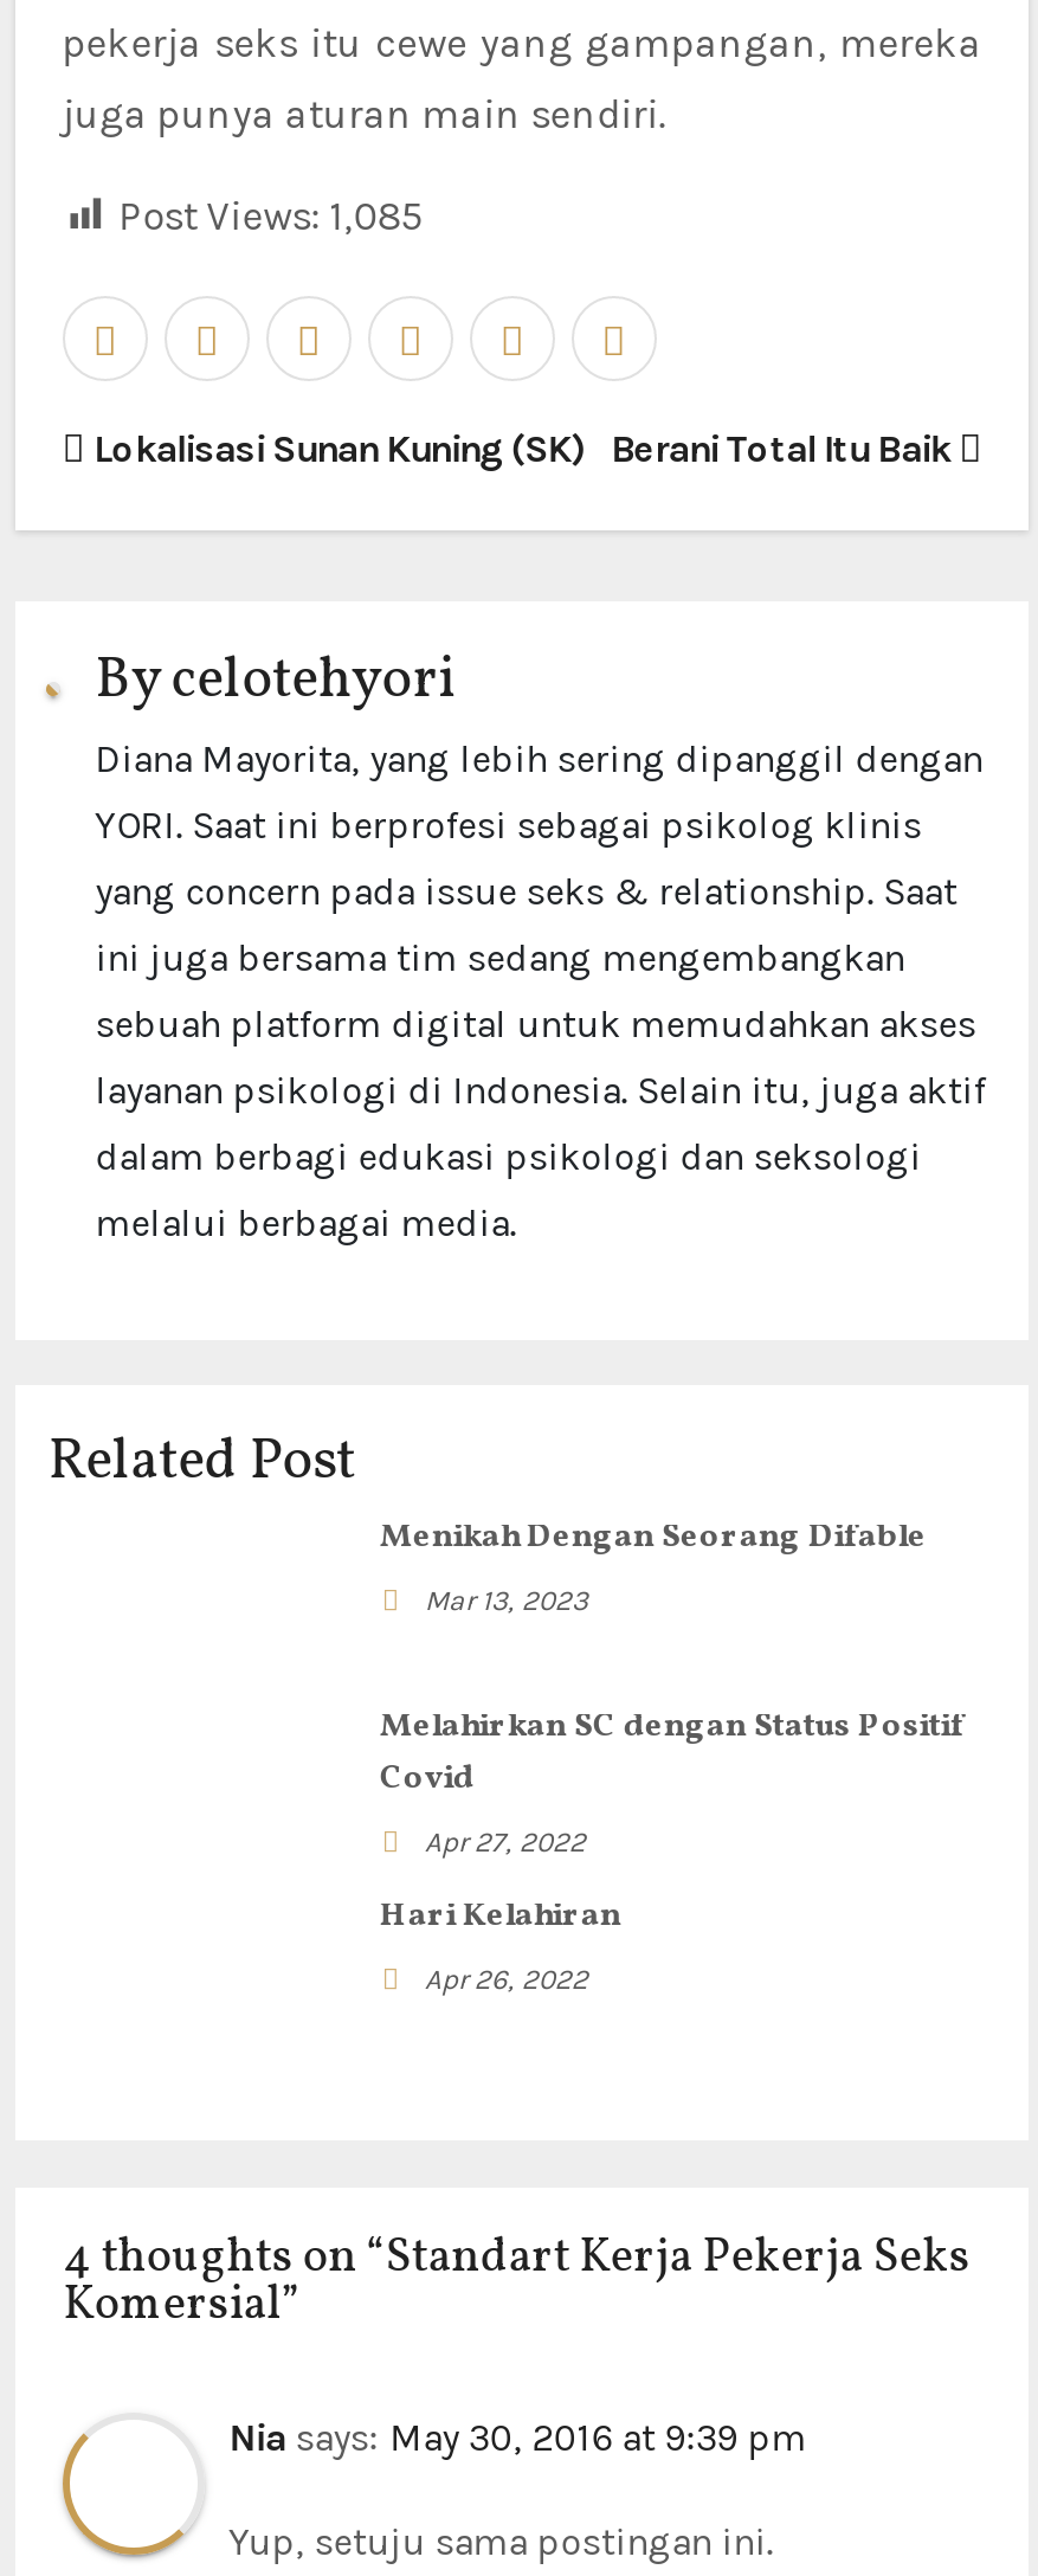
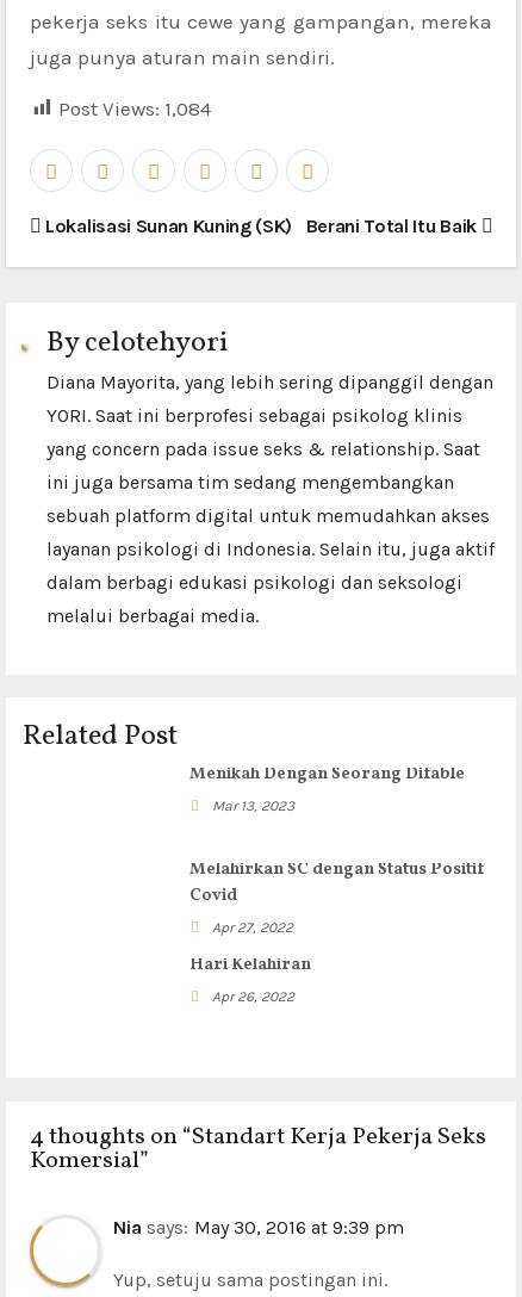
- Post Views: 1,085
+ Post Views: 1,084
